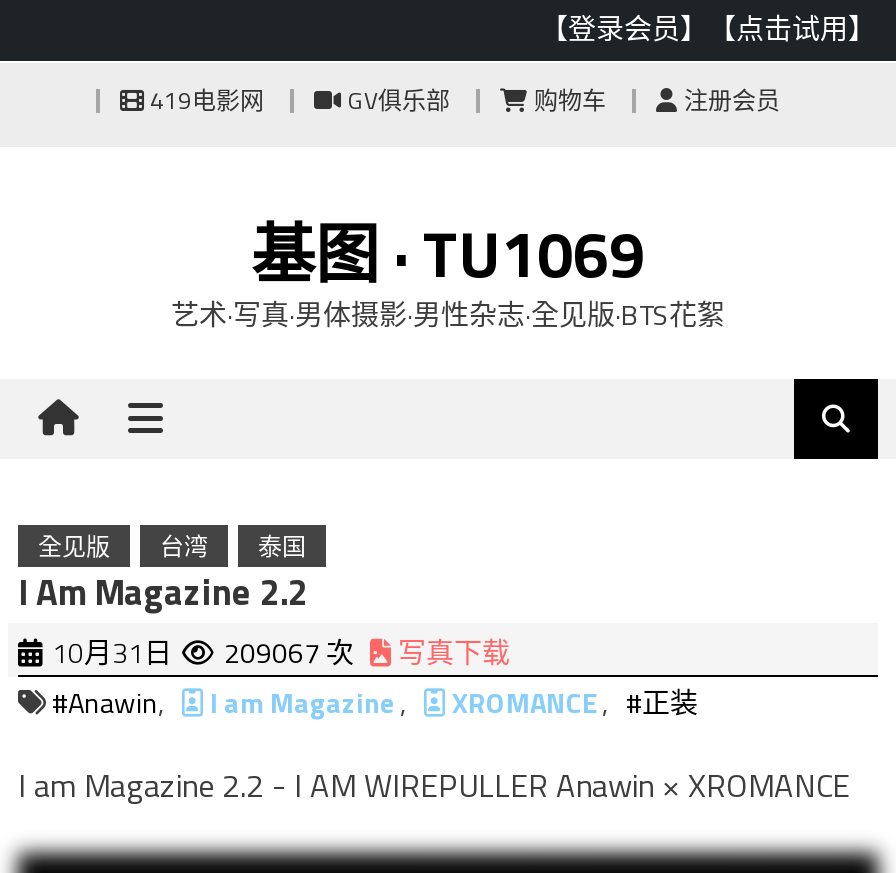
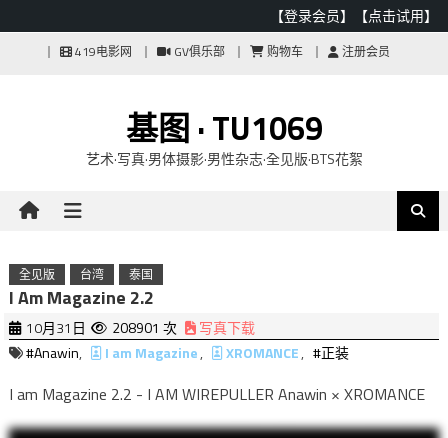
- 10月31日 209067 次 写真下载
+ 10月31日 208901 次 写真下载
